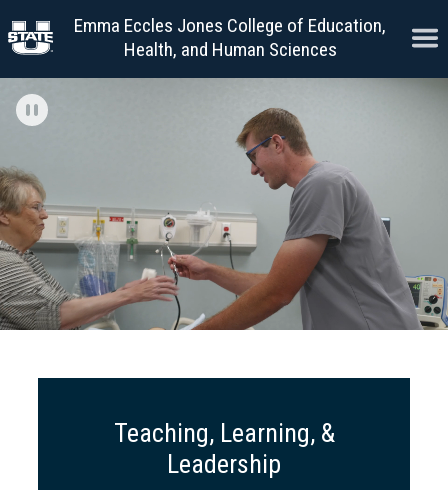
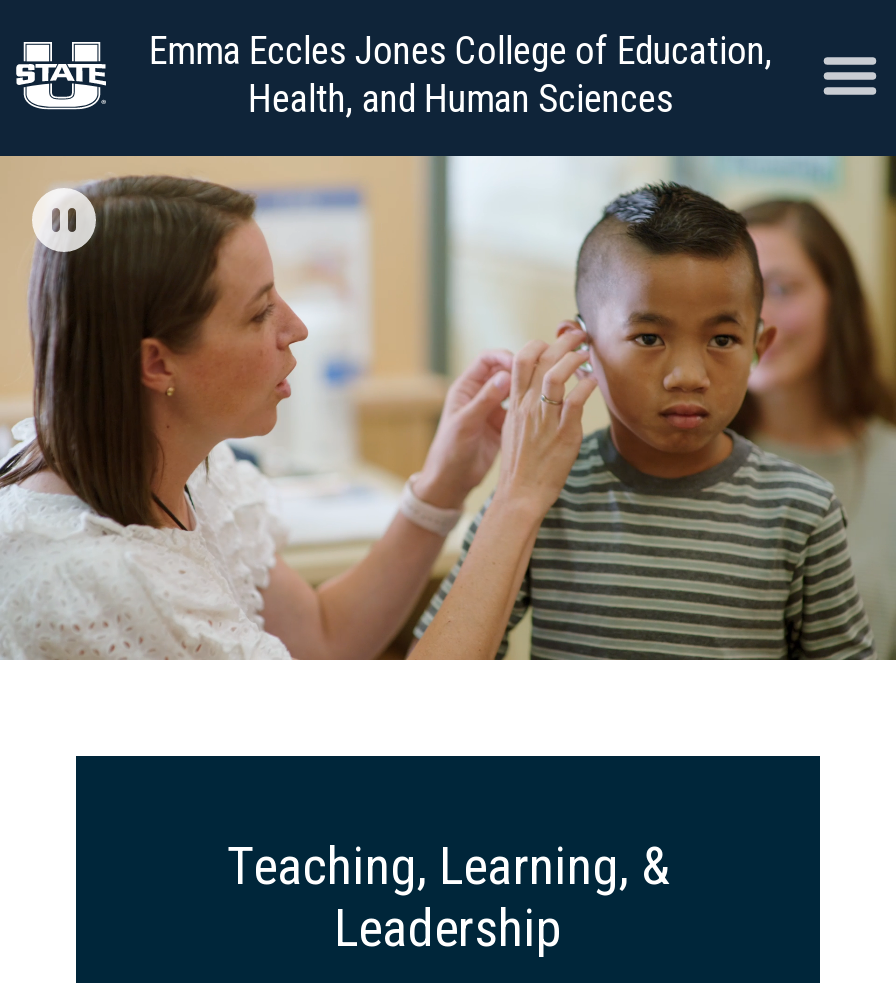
- [image]
+ [image]
